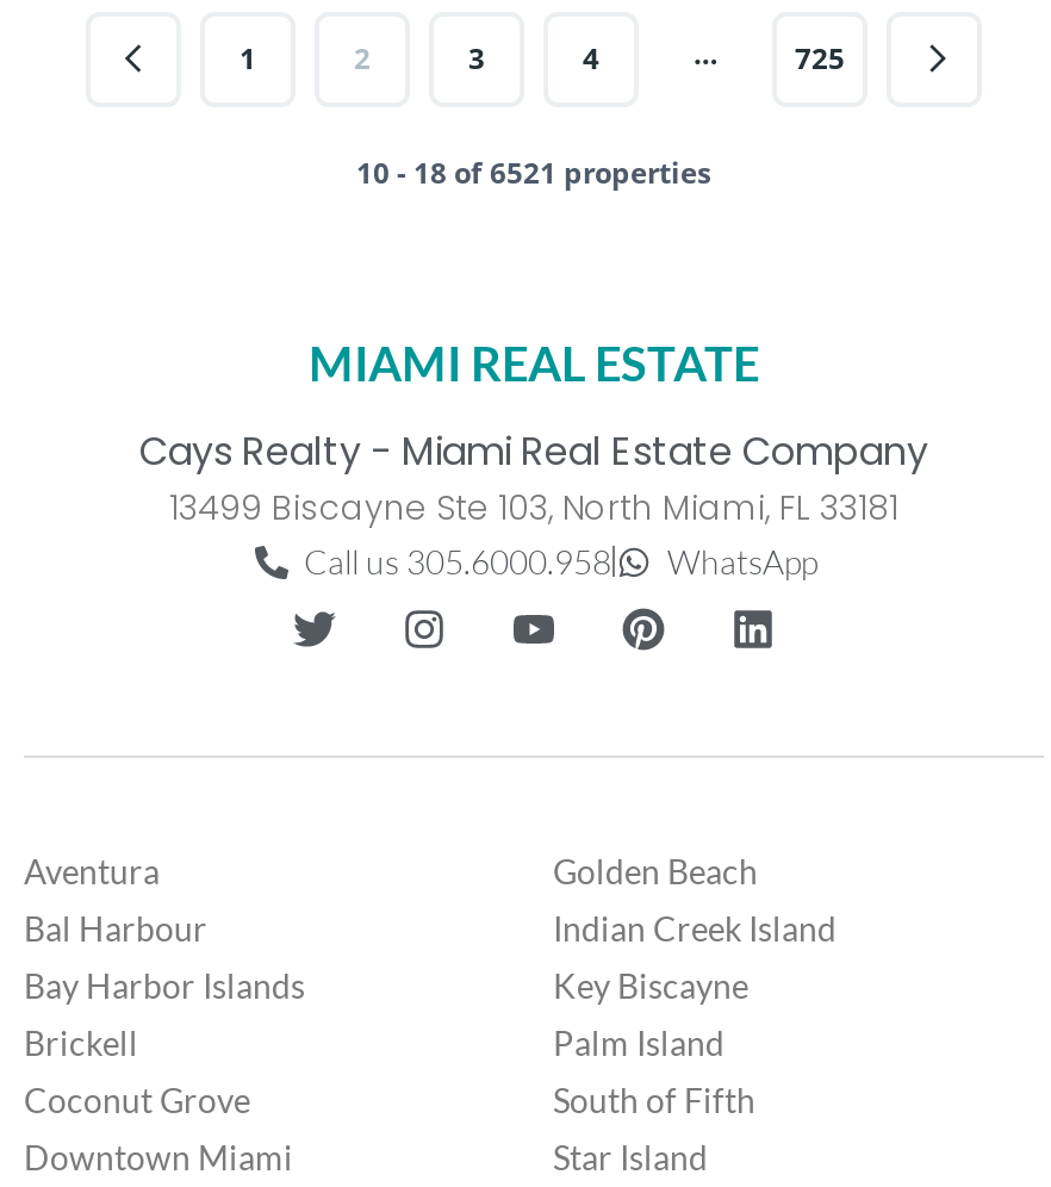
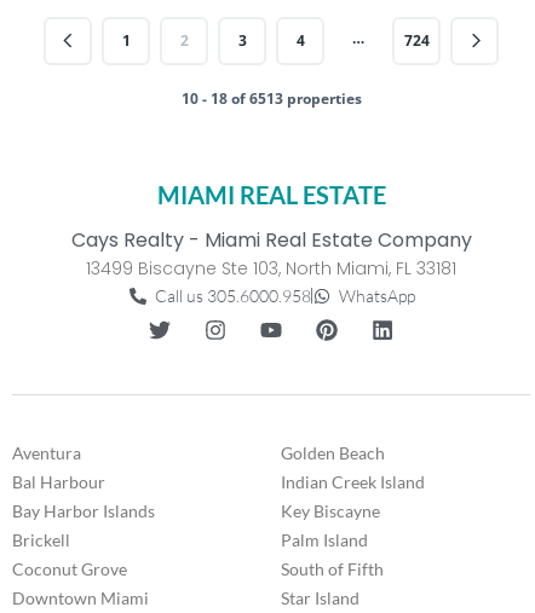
- 725
+ 724

- 10 - 18 of 6521 properties
+ 10 - 18 of 6513 properties
